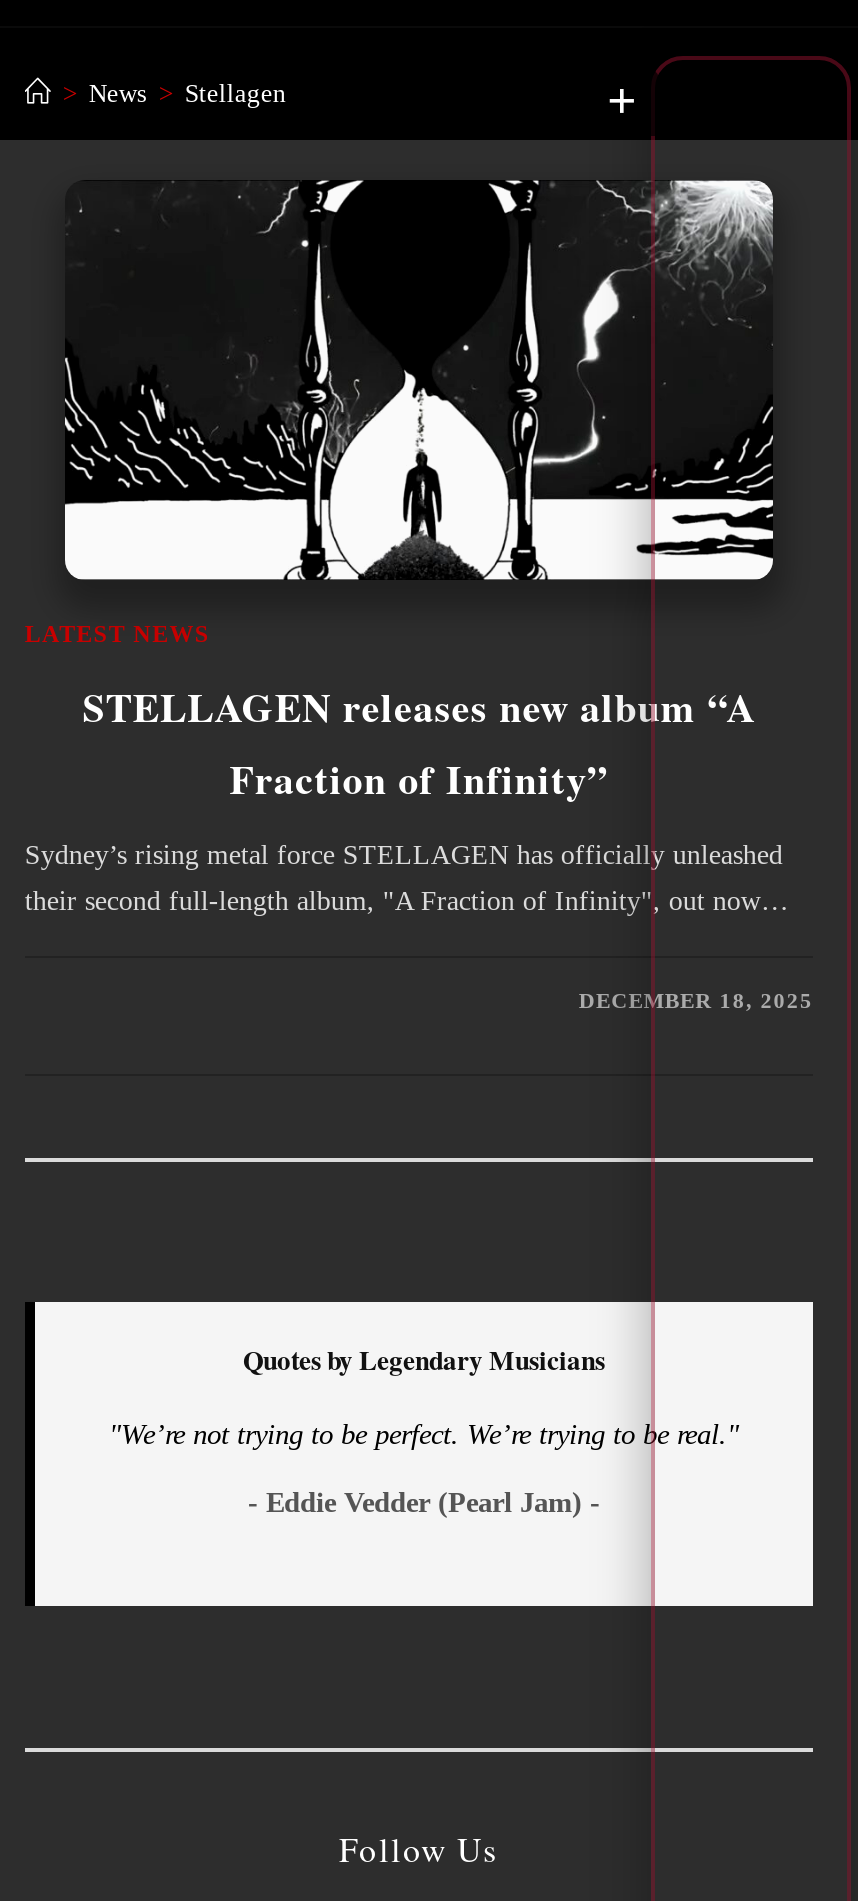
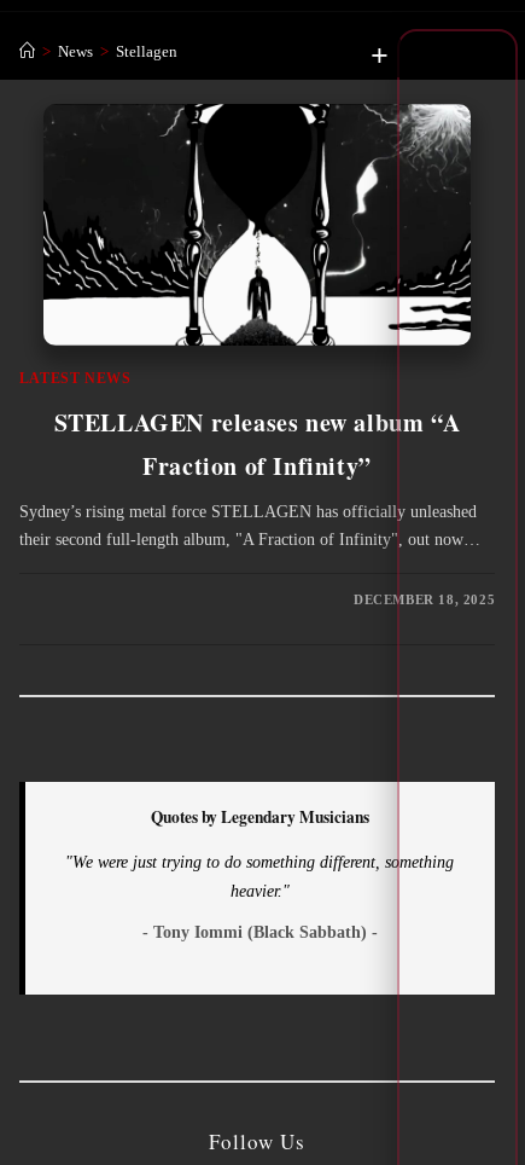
- "We’re not trying to be perfect. We’re trying to be real."
- - Eddie Vedder (Pearl Jam) -
+ "We were just trying to do something different, something
+ heavier."
+ - Tony Iommi (Black Sabbath) -
